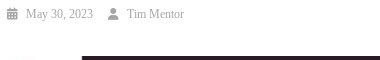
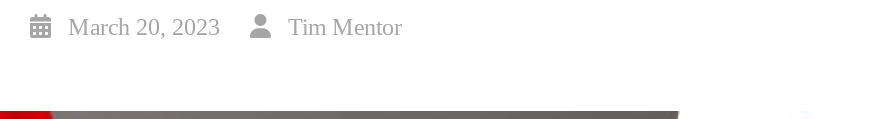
- May 30, 2023
+ March 20, 2023
